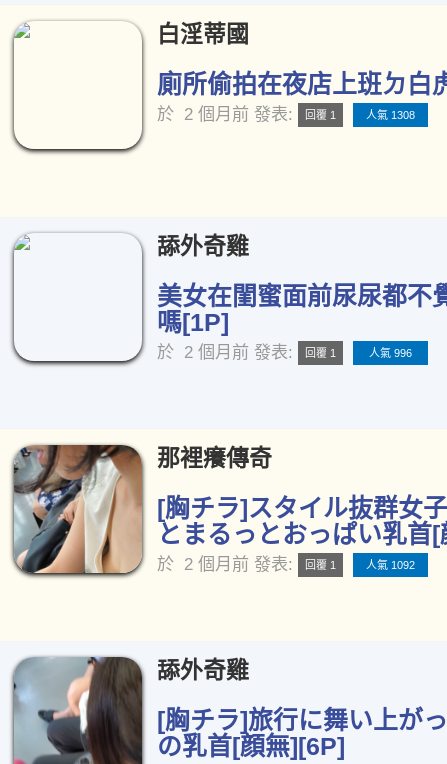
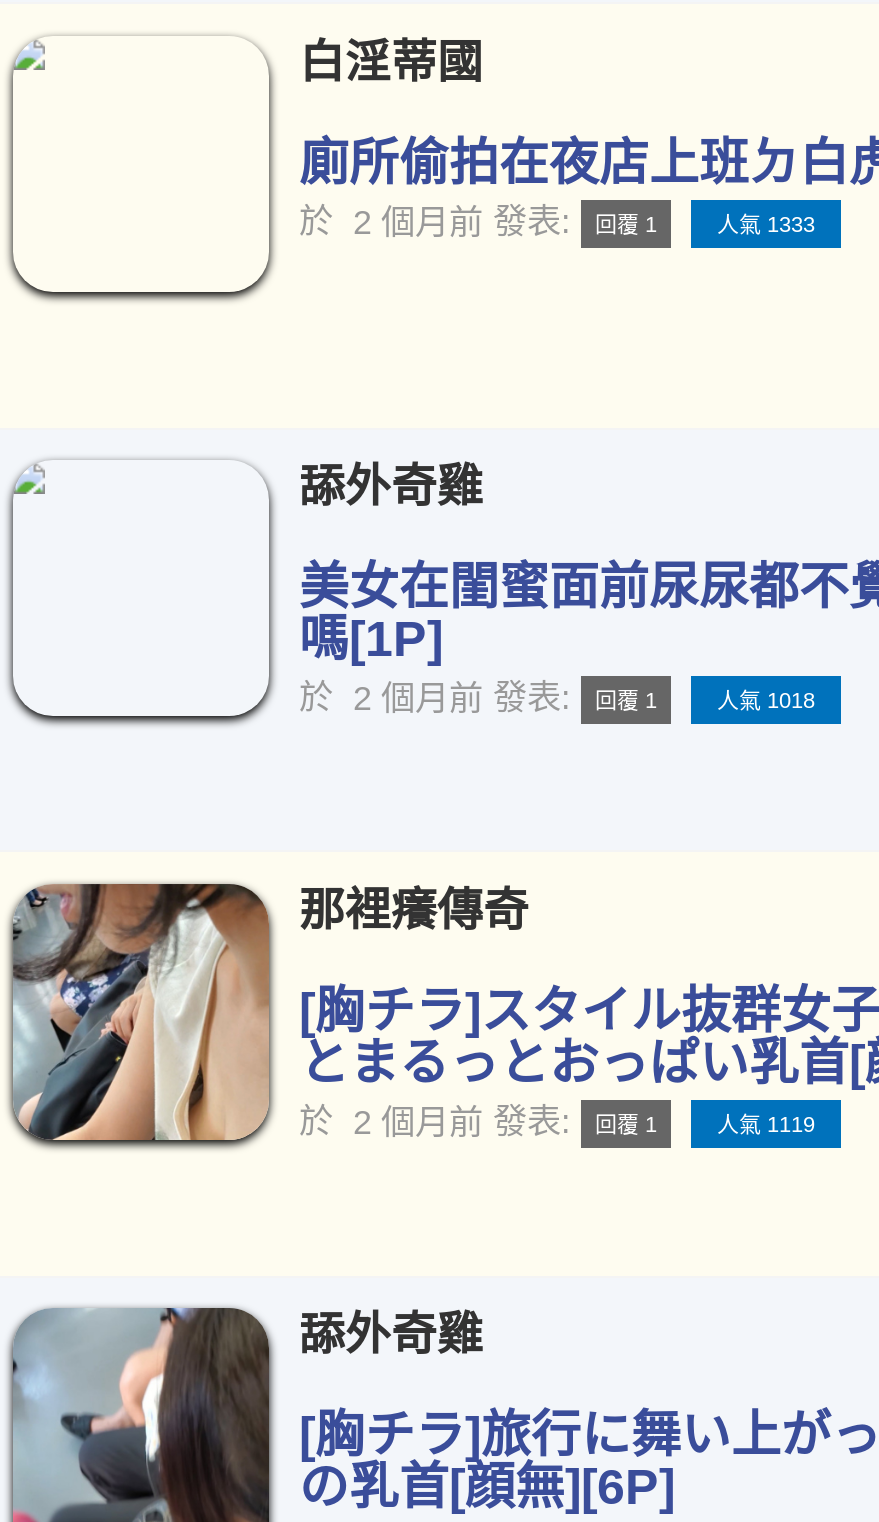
- 人氣 1308
+ 人氣 1333

- 人氣 996
+ 人氣 1018

- 人氣 1092
+ 人氣 1119
